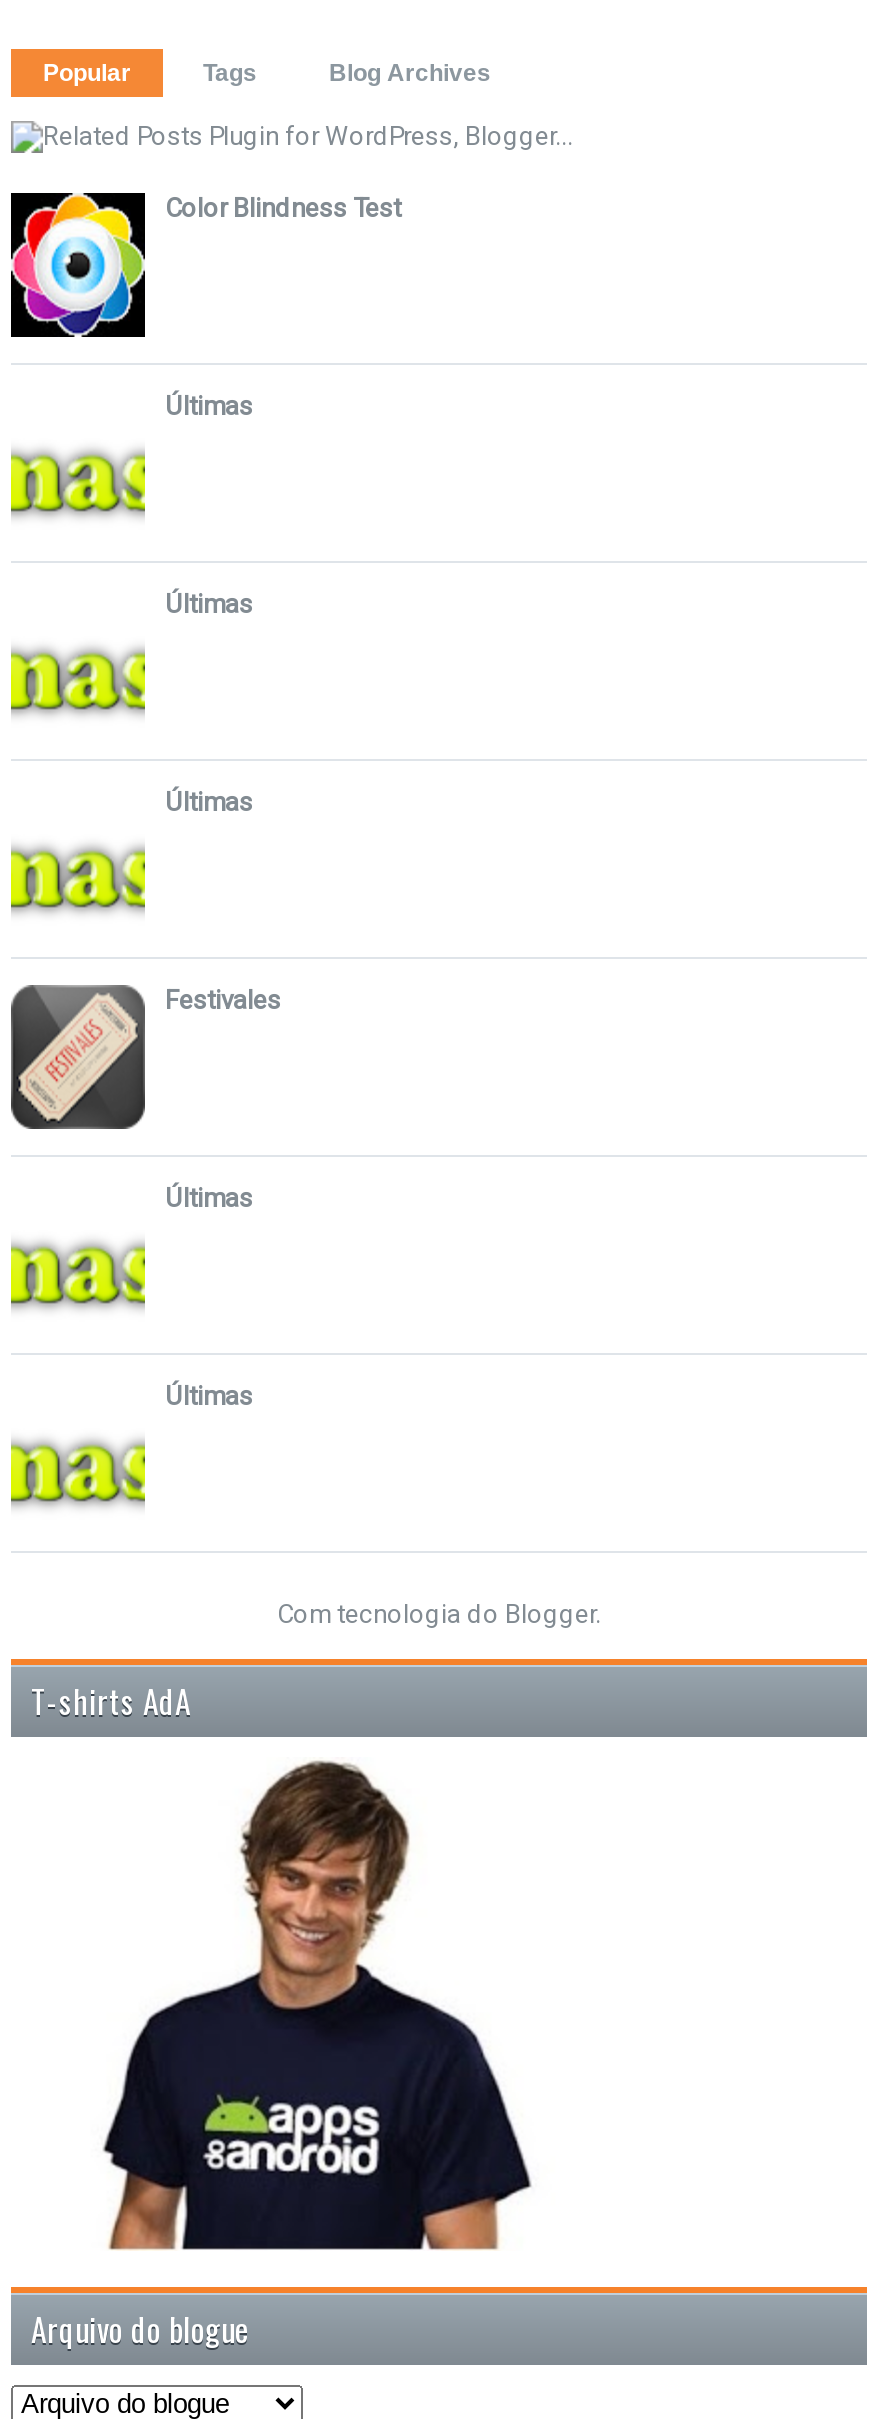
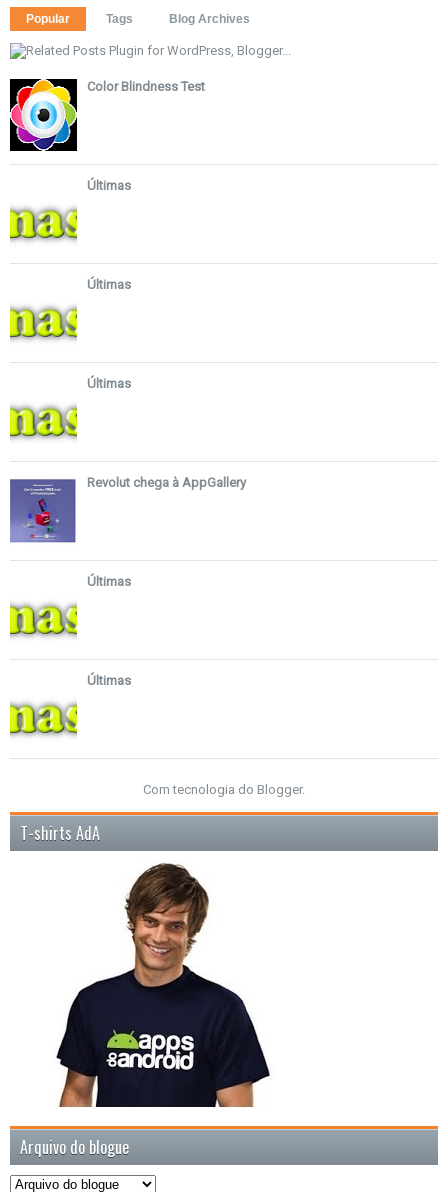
- [image]
- Festivales
+ [image]
+ Revolut chega à AppGallery
